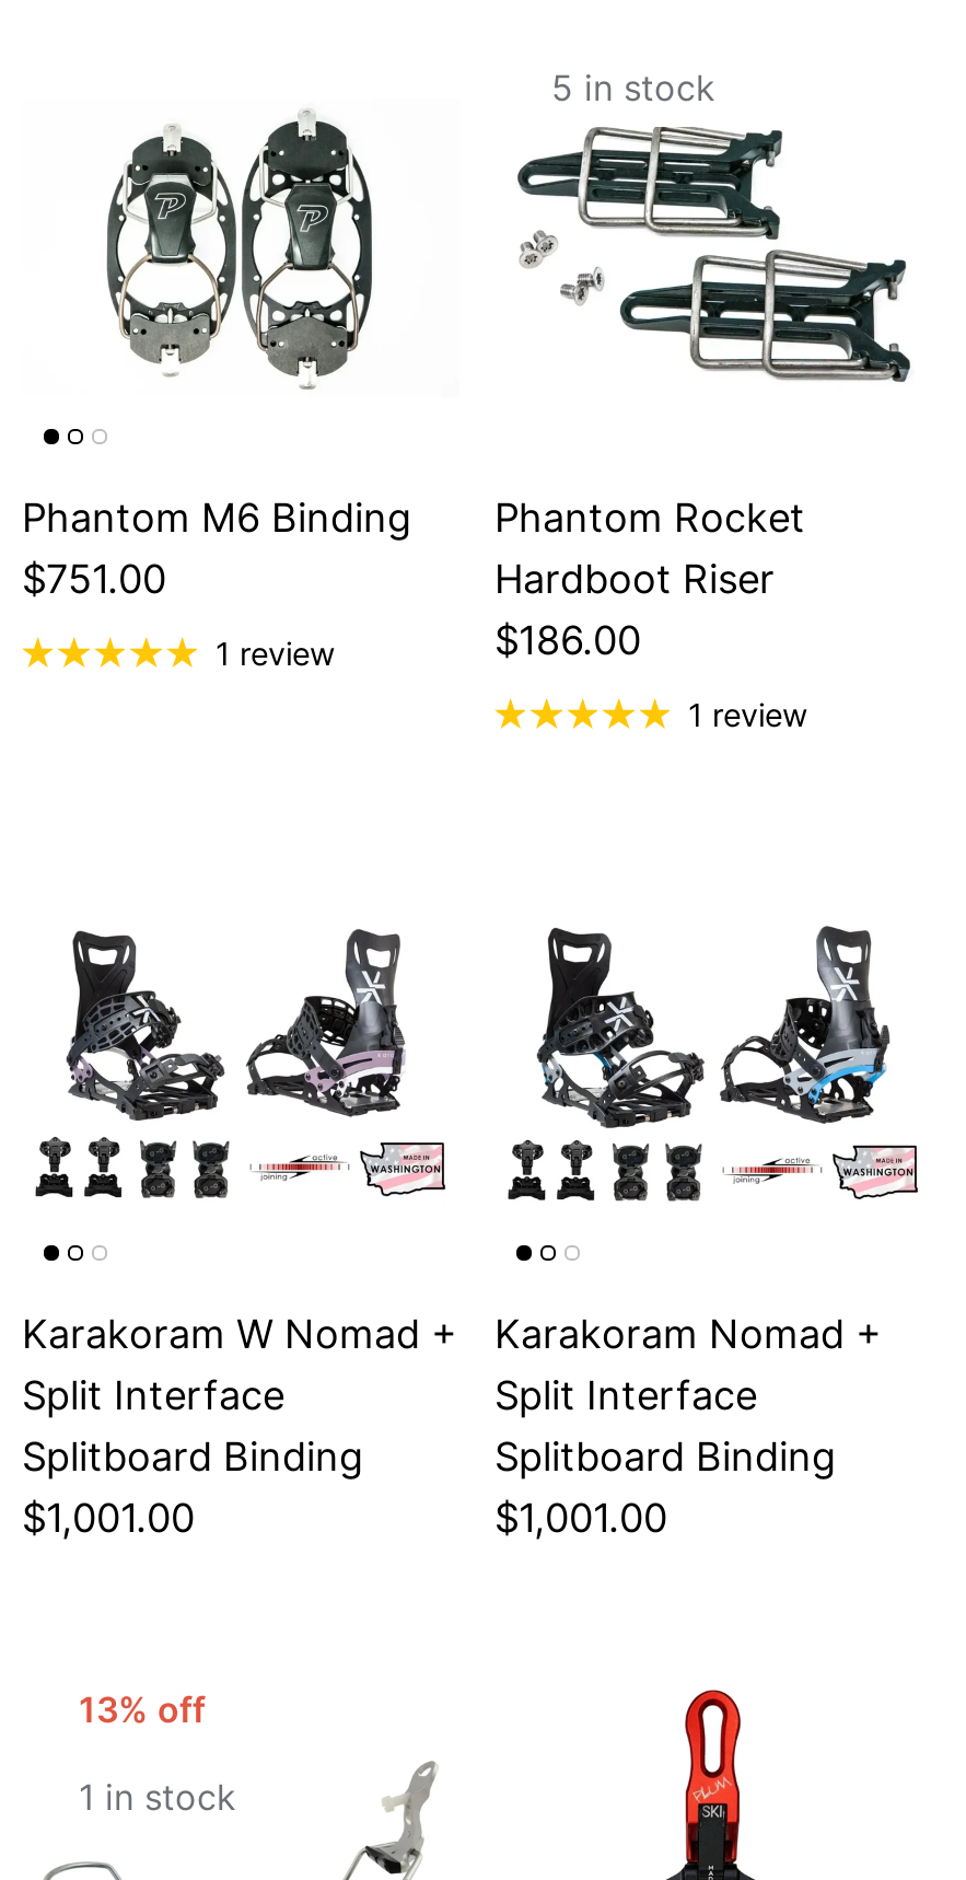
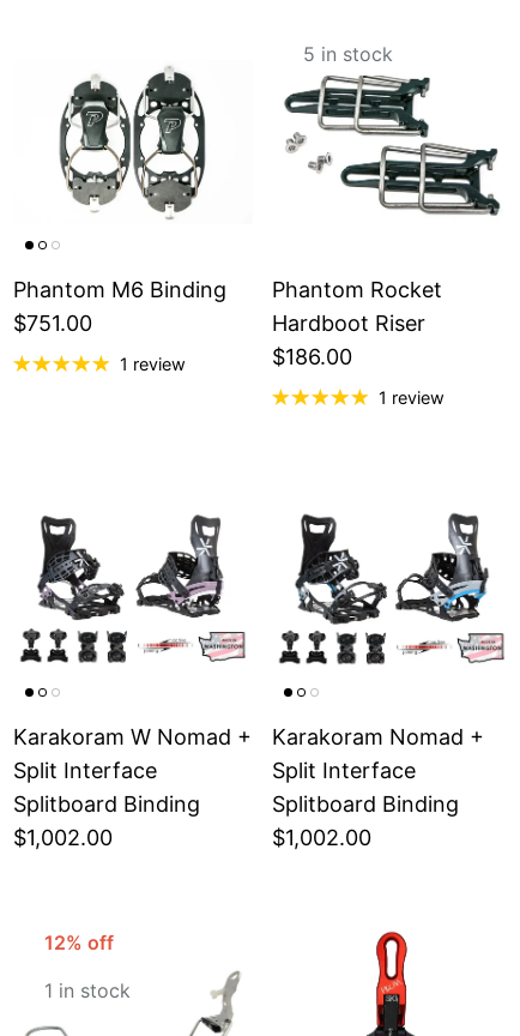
- $1,001.00
+ $1,002.00

- $1,001.00
+ $1,002.00

- 13% off
+ 12% off
